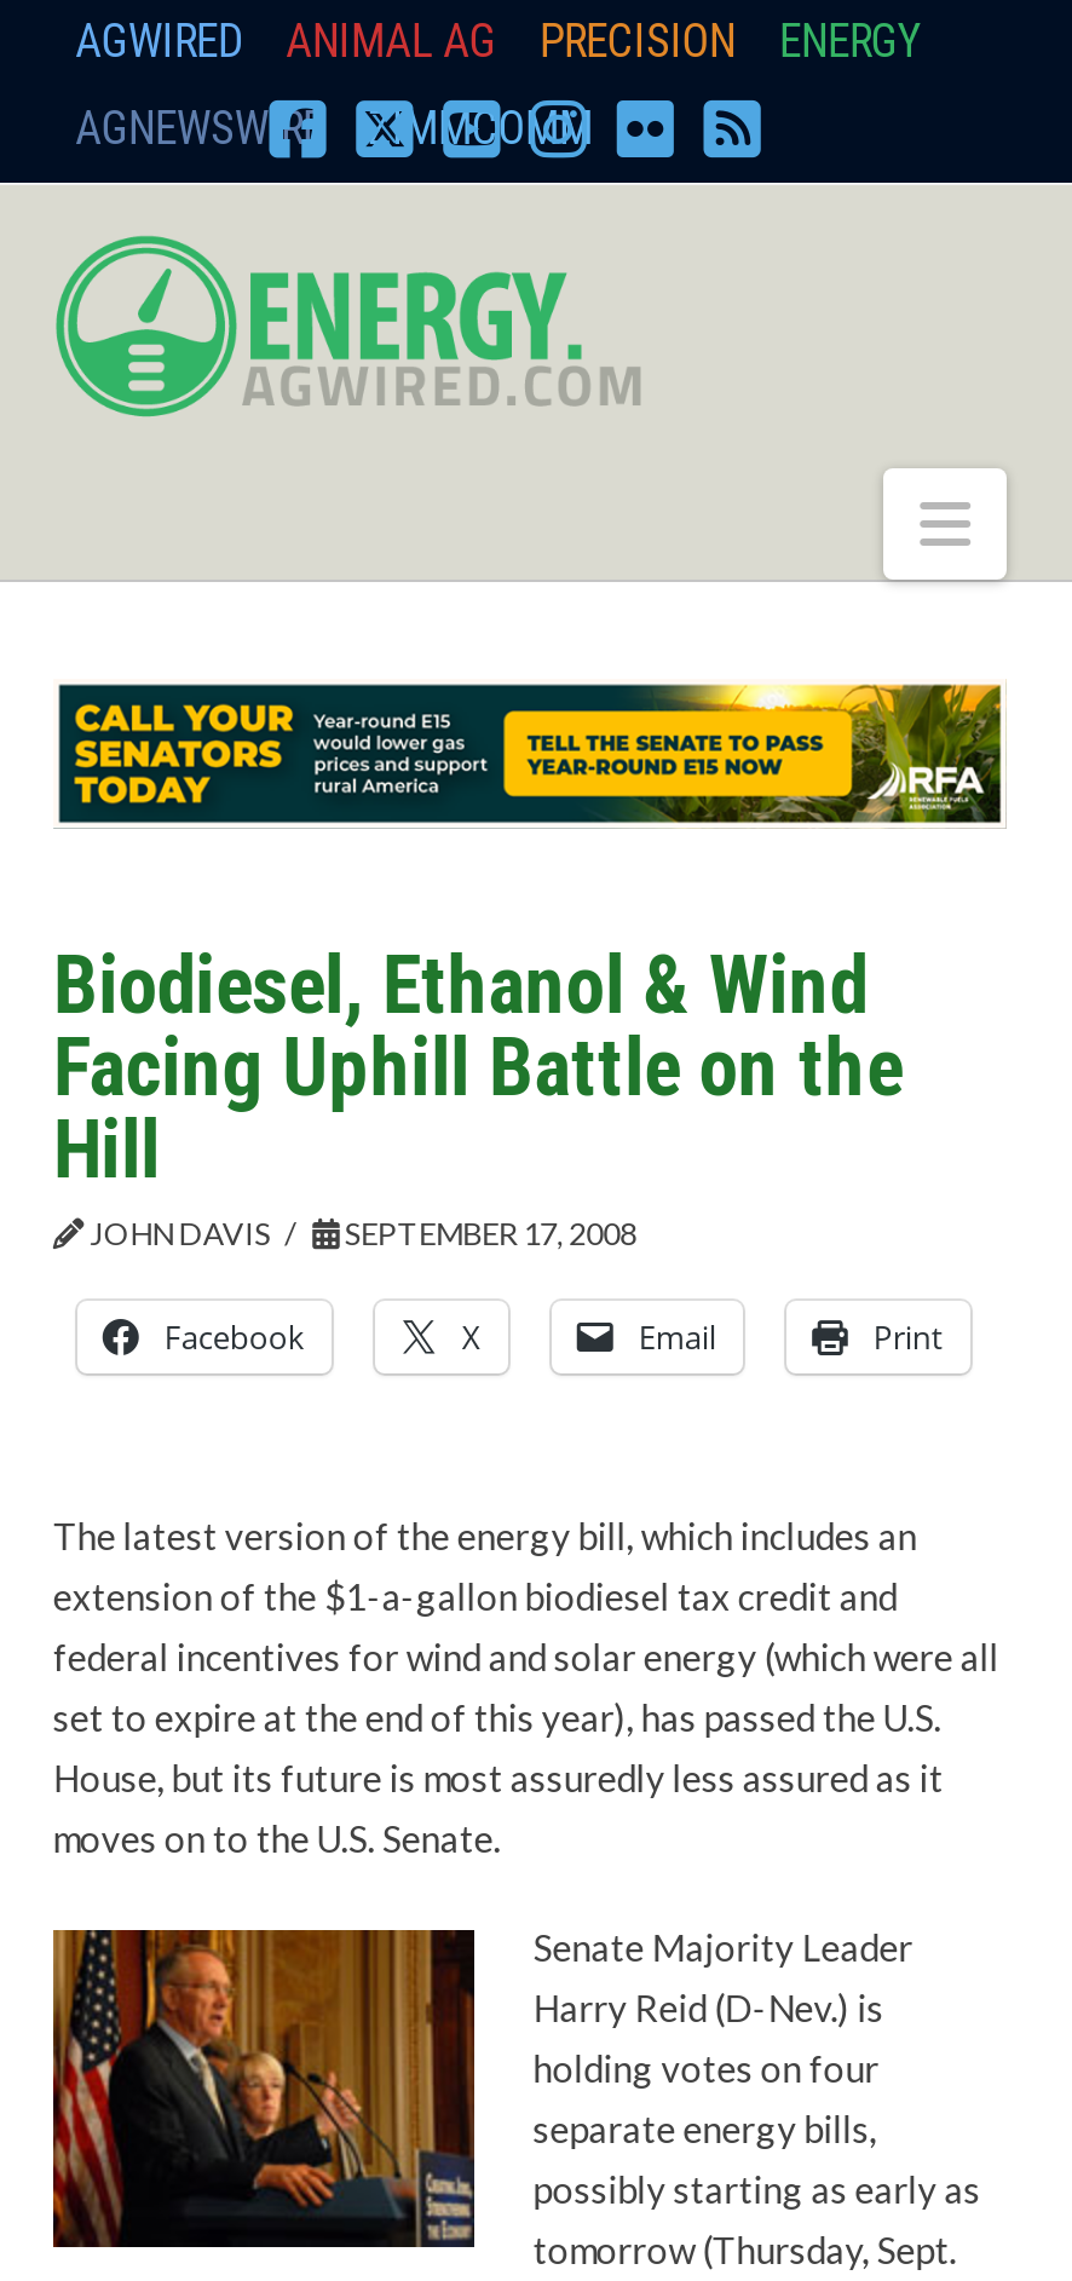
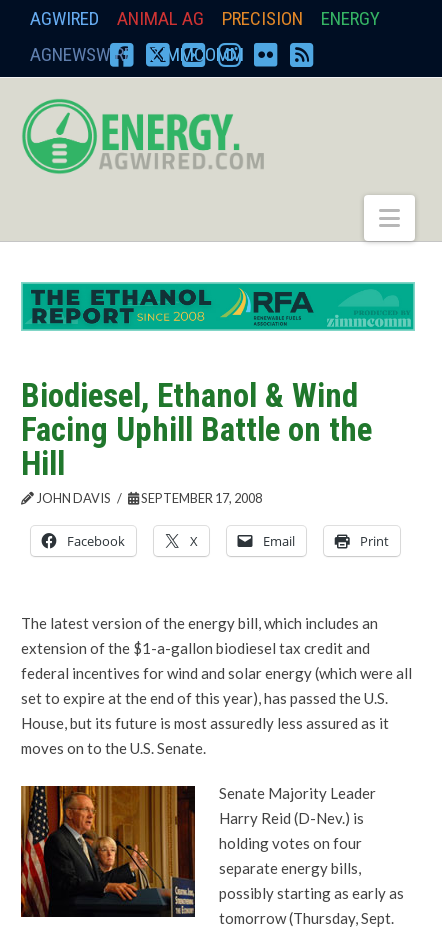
- [image]
+ [image]
